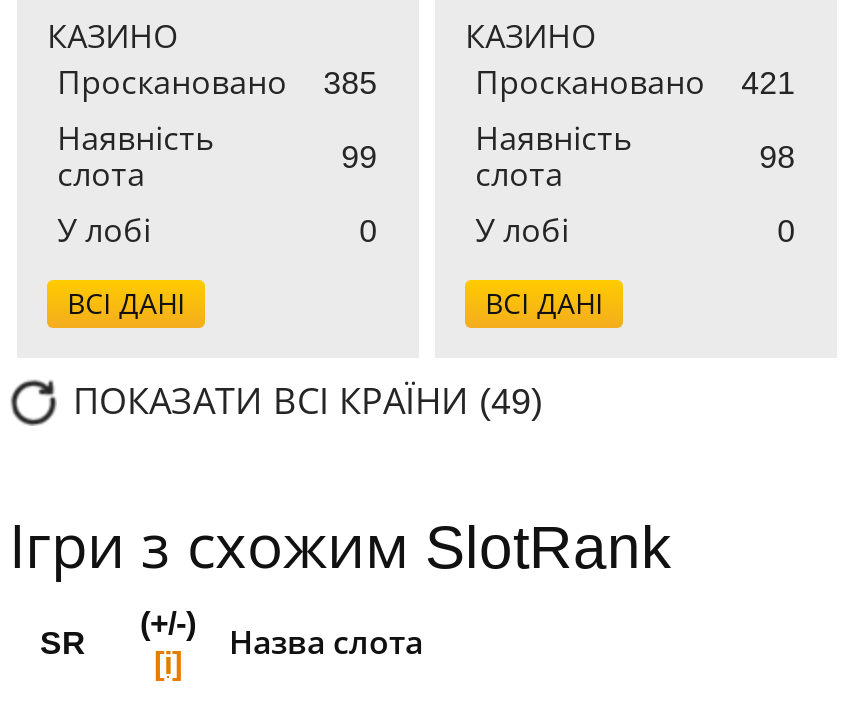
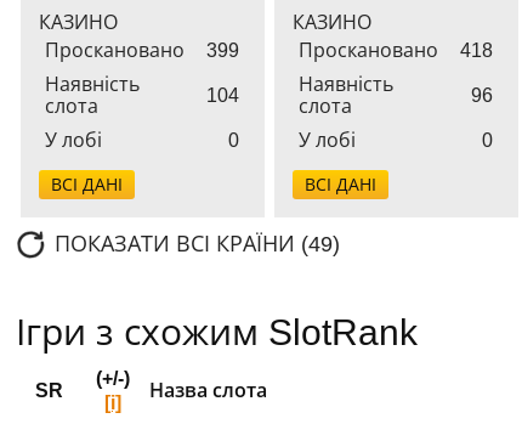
- Проскановано 385
+ Проскановано 399

- Проскановано 421
+ Проскановано 418

- 99
+ 104

- 98
+ 96
